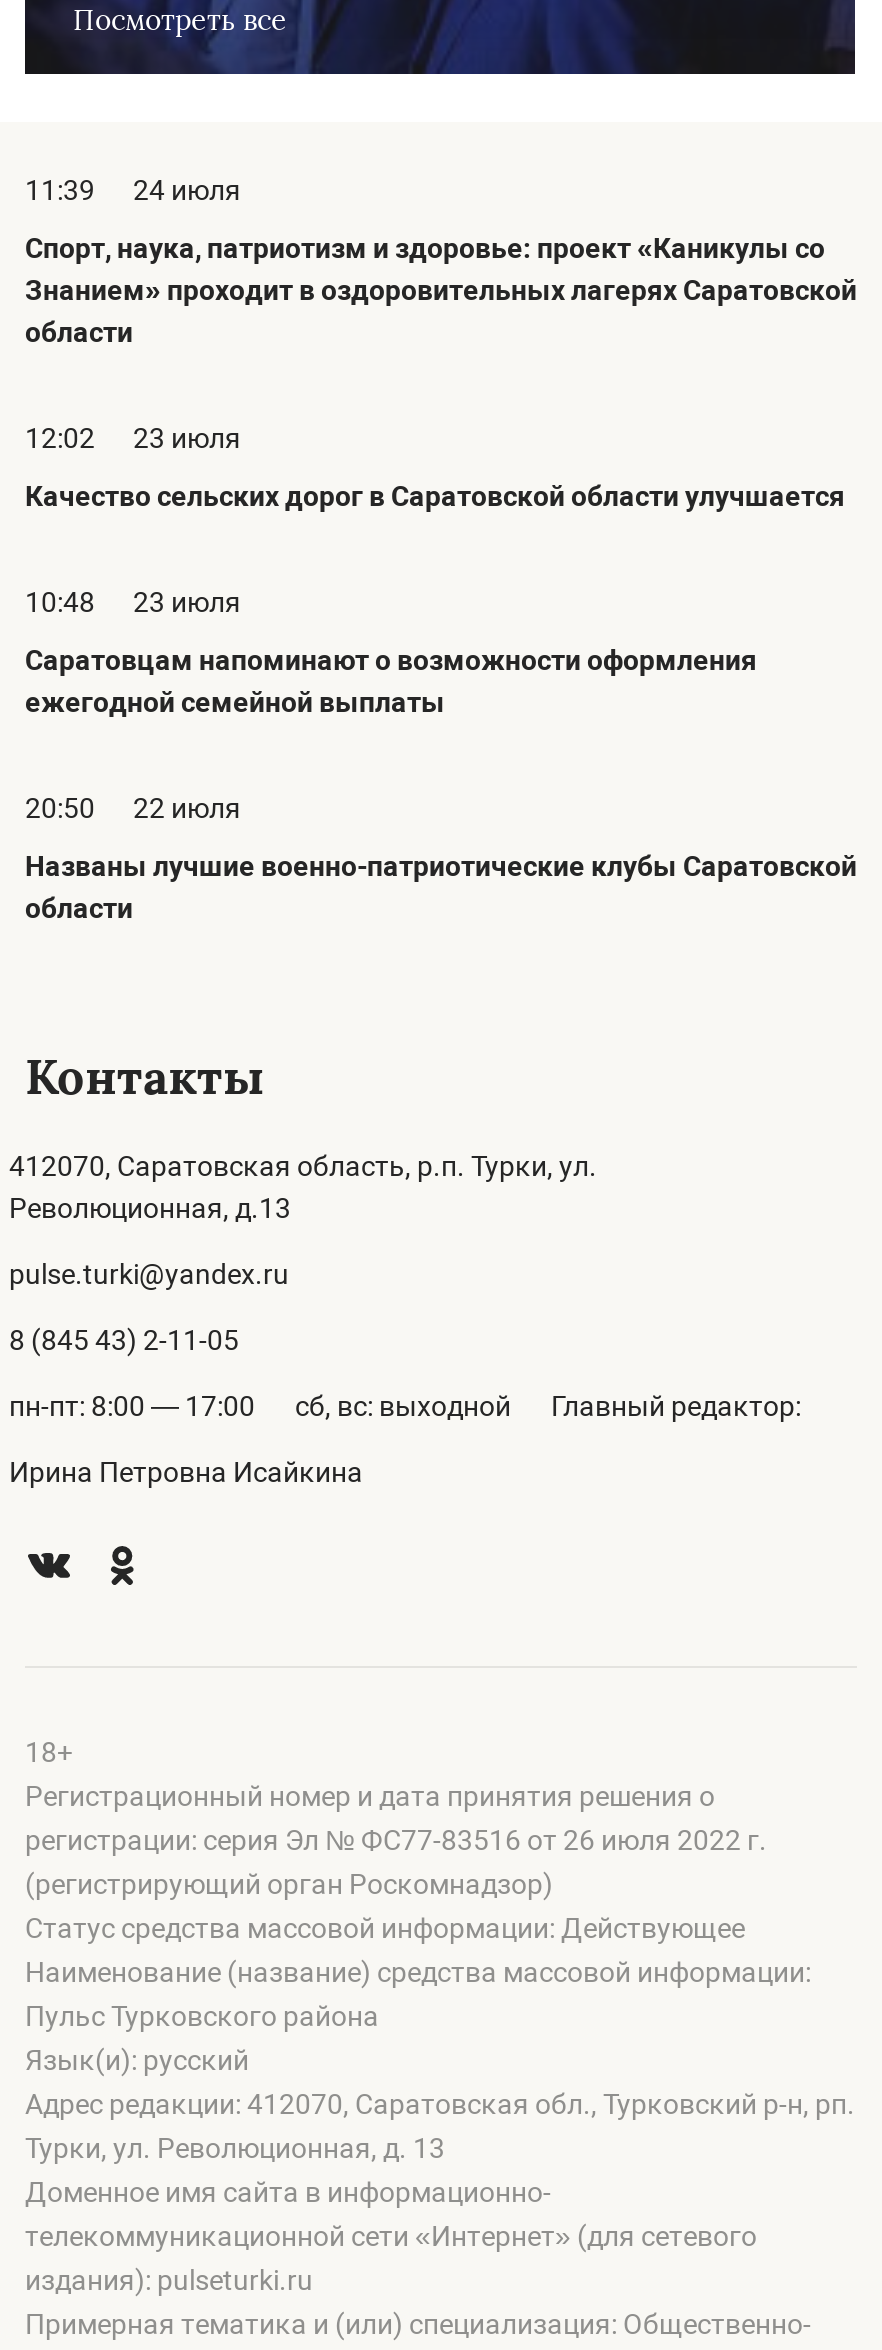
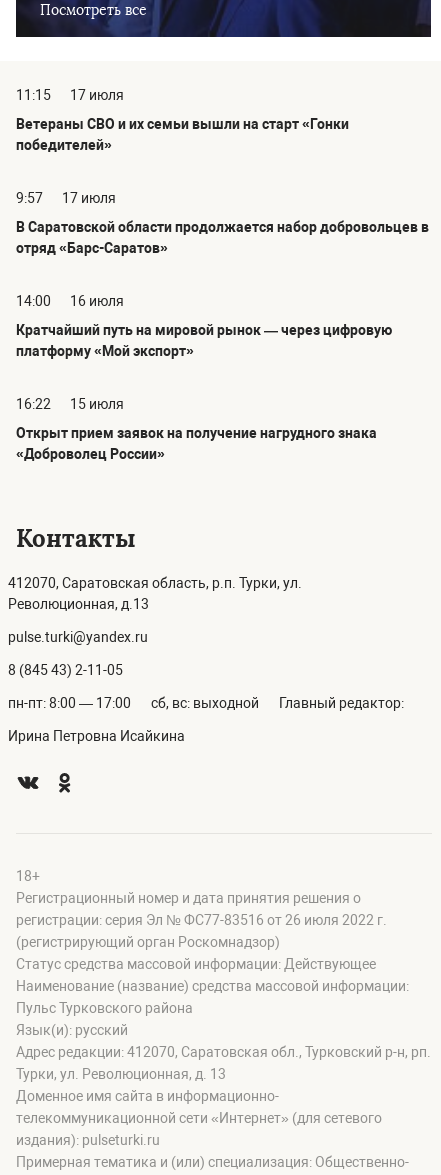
- 11:39
- 24 июля
+ 11:15
+ 17 июля

- Спорт, наука, патриотизм и здоровье: проект «Каникулы со
- Знанием» проходит в оздоровительных лагерях Саратовской
- области
+ Ветераны СВО и их семьи вышли на старт «Гонки
+ победителей»

- 12:02
- 23 июля
+ 9:57
+ 17 июля

- Качество сельских дорог в Саратовской области улучшается
+ В Саратовской области продолжается набор добровольцев в
+ отряд «Барс-Саратов»

- 10:48
- 23 июля
+ 14:00
+ 16 июля

- Саратовцам напоминают о возможности оформления
- ежегодной семейной выплаты
+ Кратчайший путь на мировой рынок — через цифровую
+ платформу «Мой экспорт»

- 20:50
- 22 июля
+ 16:22
+ 15 июля

- Названы лучшие военно-патриотические клубы Саратовской
- области
+ Открыт прием заявок на получение нагрудного знака
+ «Доброволец России»
